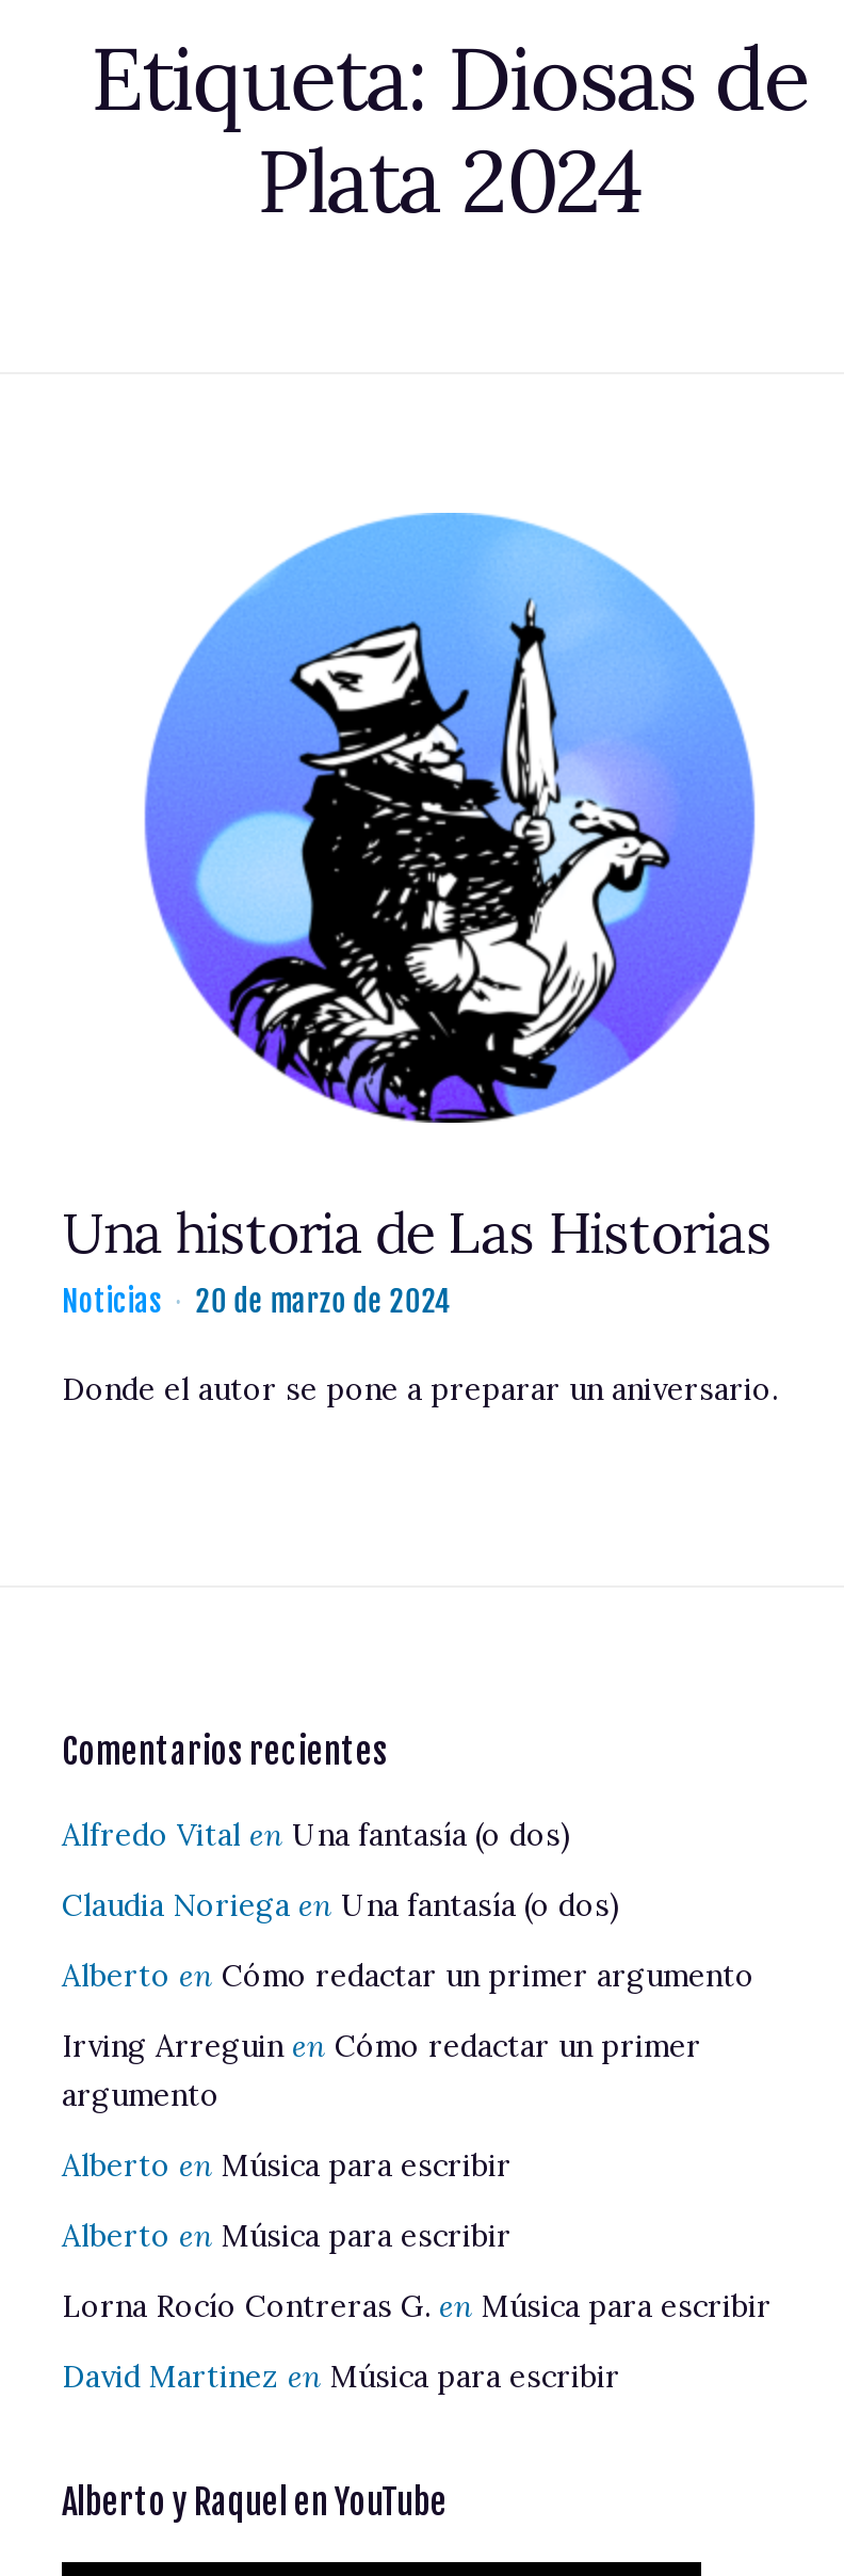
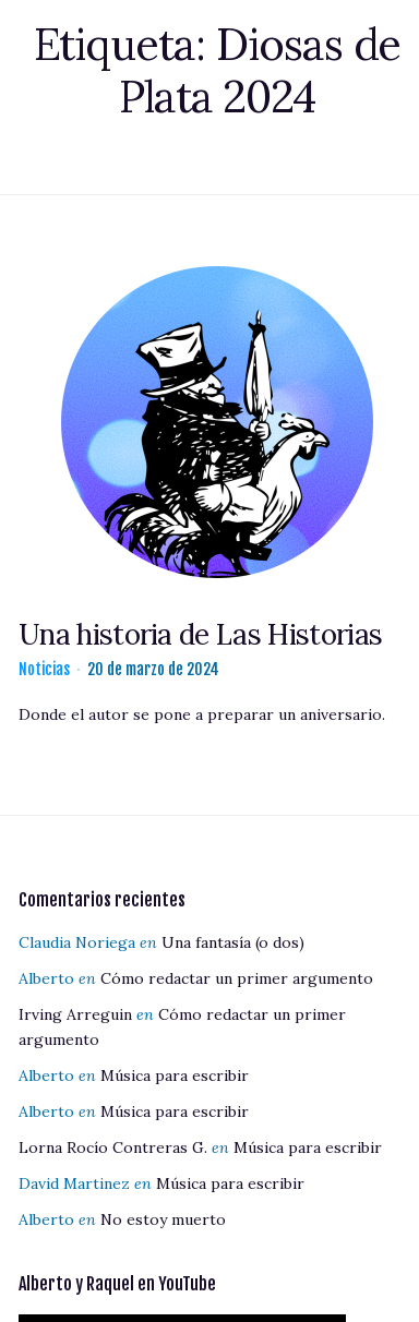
- Alfredo Vital en Una fantasía (o dos)

moved up: Claudia Noriega en Una fantasía (o dos) | Alberto en Cómo redactar un primer argumento | Irving Arreguin en Cómo redactar un primer | argumento | Alberto en Música para escribir | Alberto en Música para escribir | Lorna Rocío Contreras G. en Música para escribir | David Martinez en Música para escribir

+ Alberto en No estoy muerto
